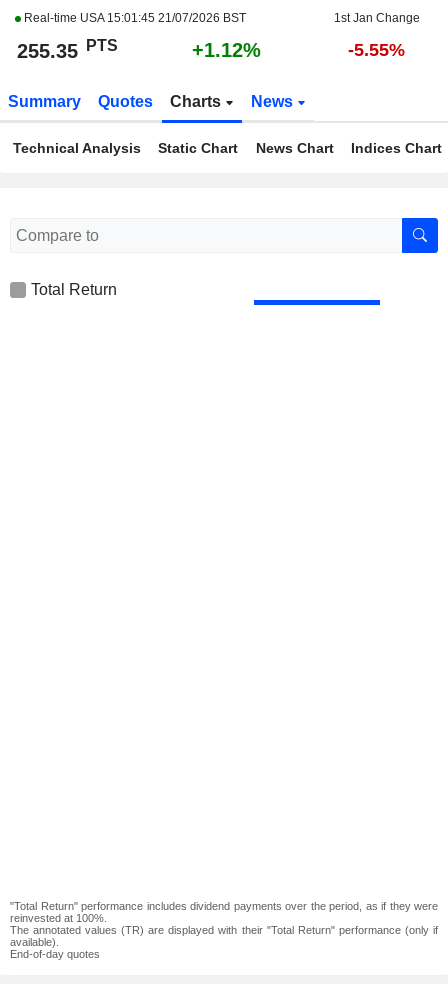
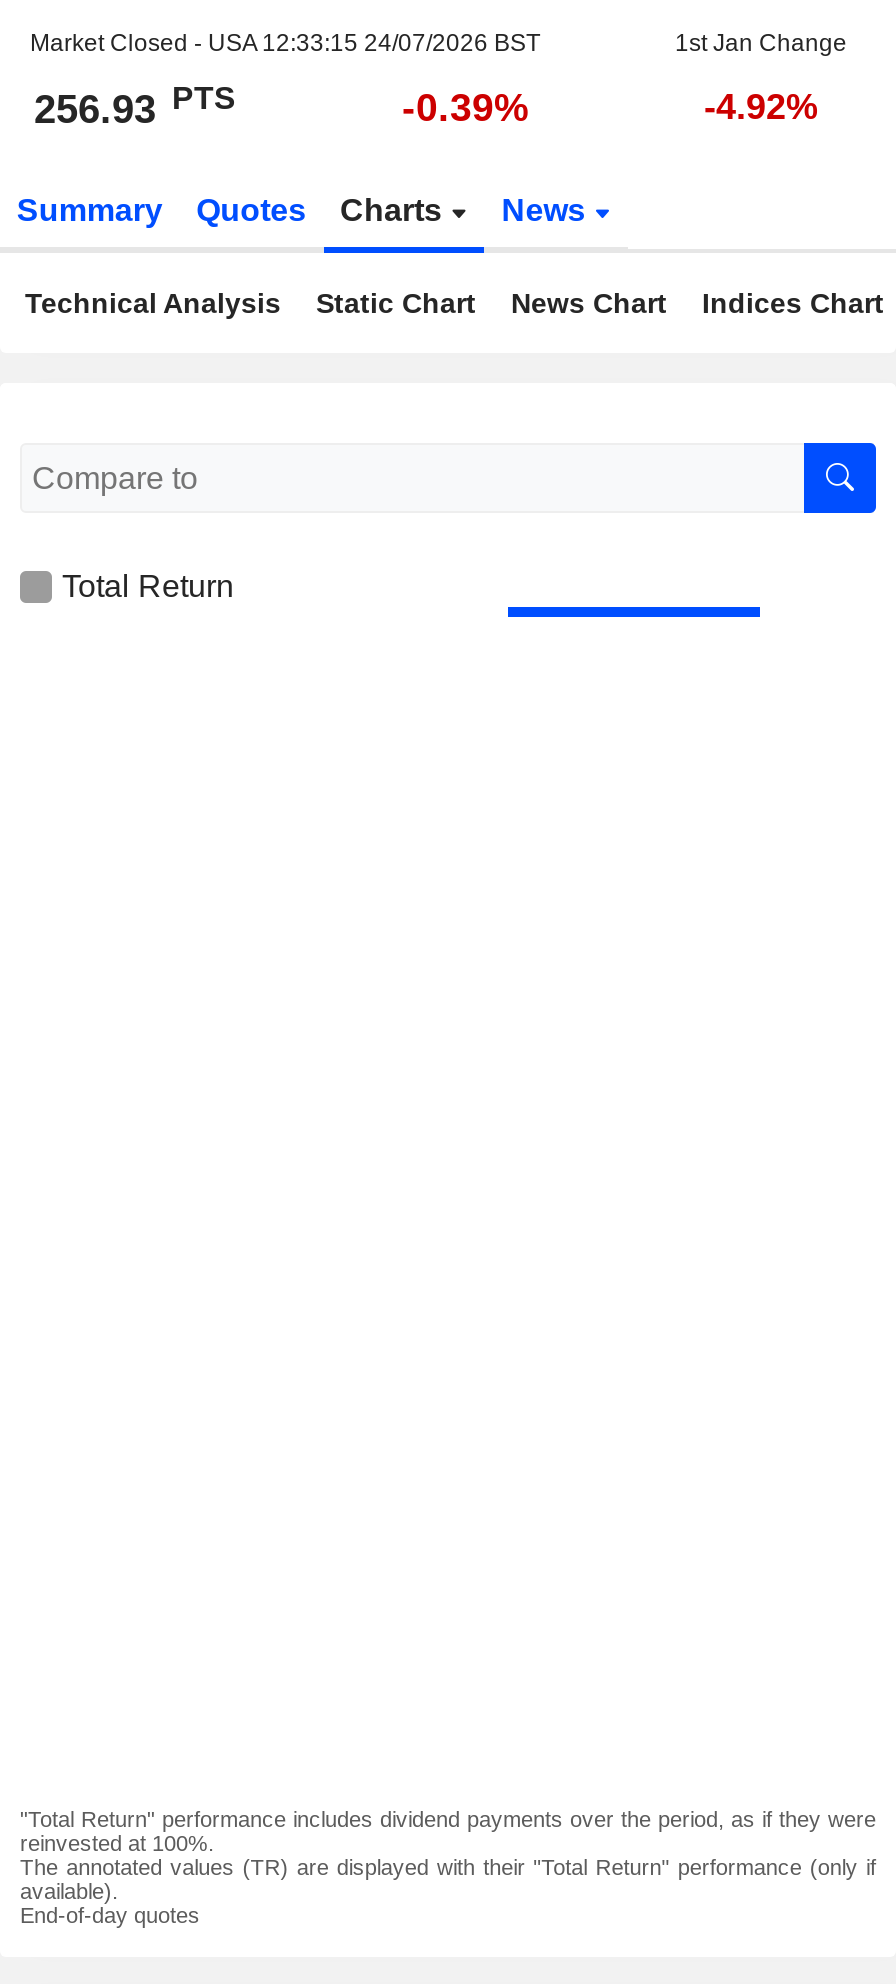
- Real-time USA 15:01:45 21/07/2026 BST
+ Market Closed - USA 12:33:15 24/07/2026 BST

- 255.35 PTS
+ 256.93 PTS

- +1.12%
+ -0.39%

- -5.55%
+ -4.92%
